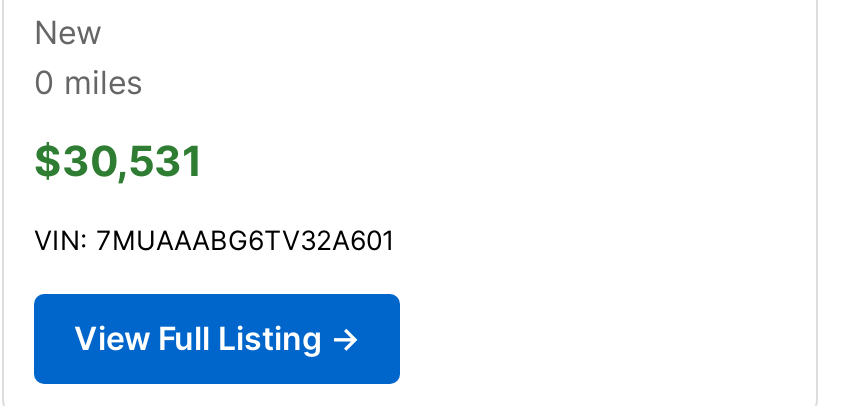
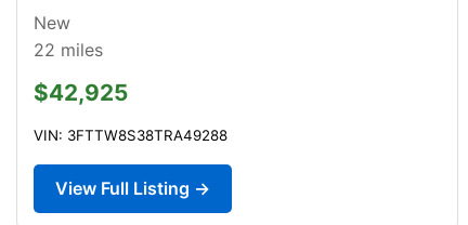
- 0 miles
+ 22 miles

- $30,531
+ $42,925

- VIN: 7MUAAABG6TV32A601
+ VIN: 3FTTW8S38TRA49288
